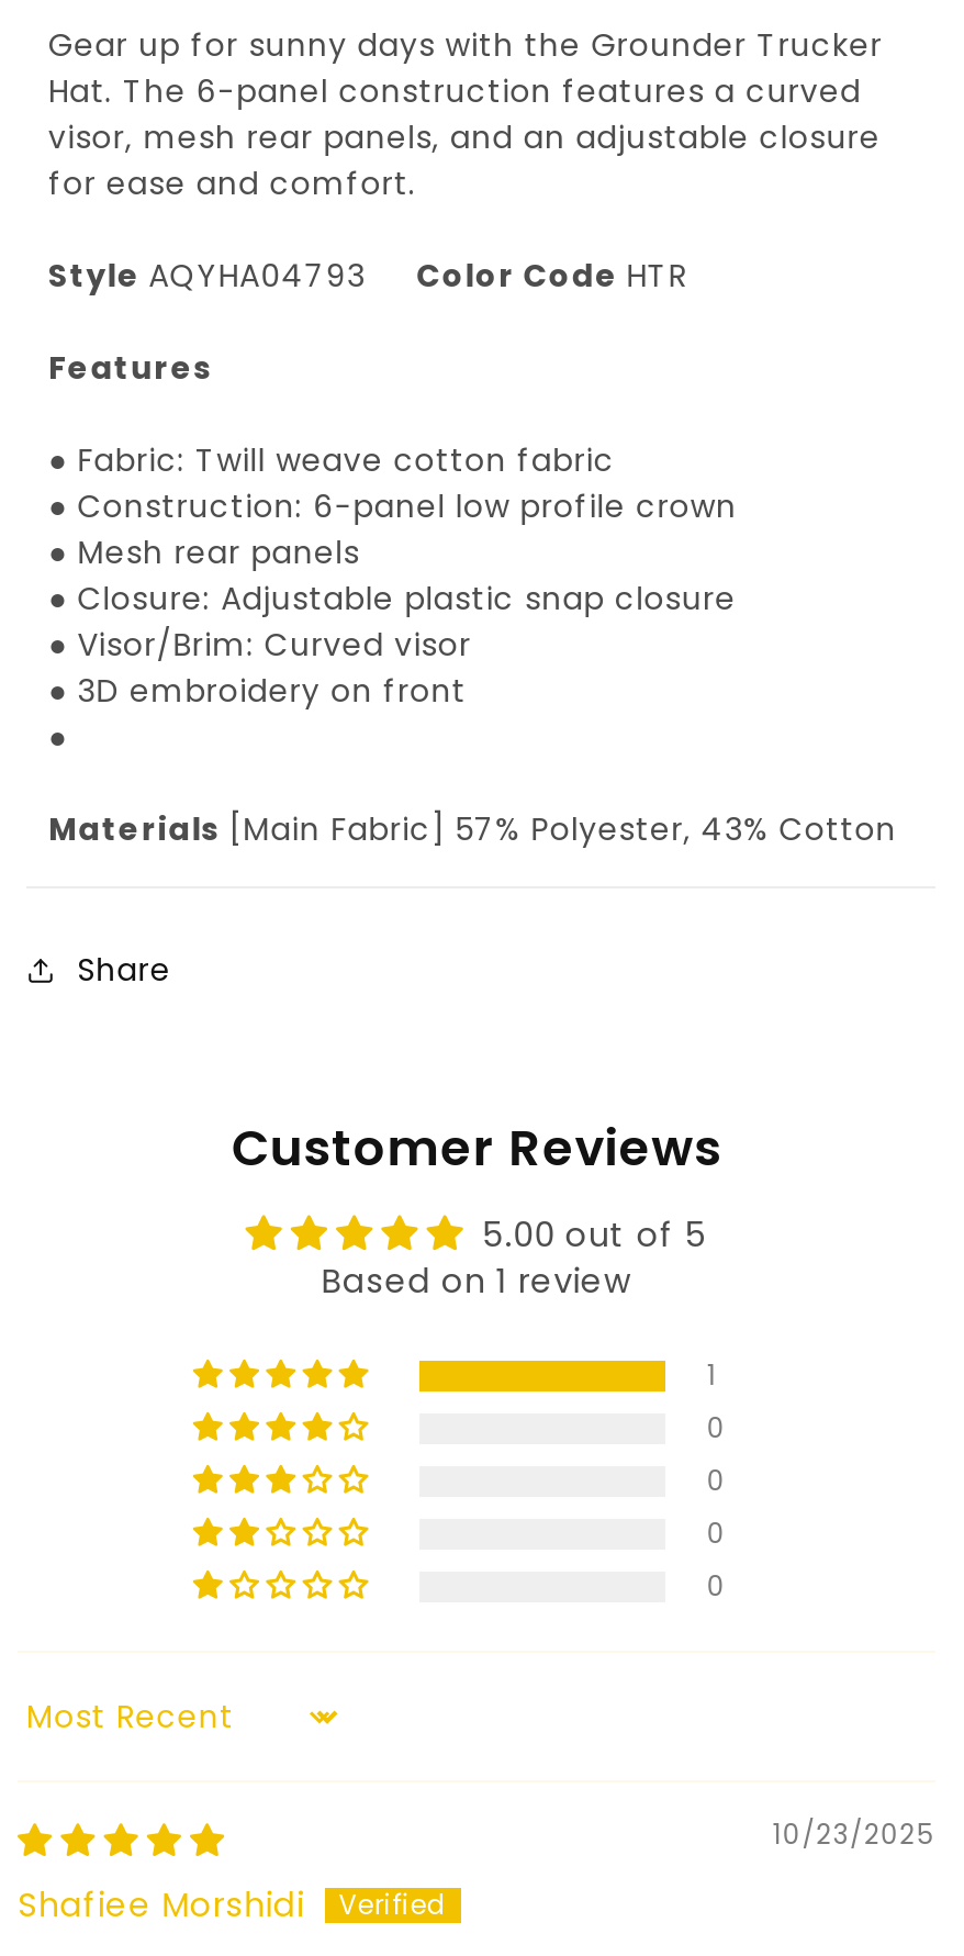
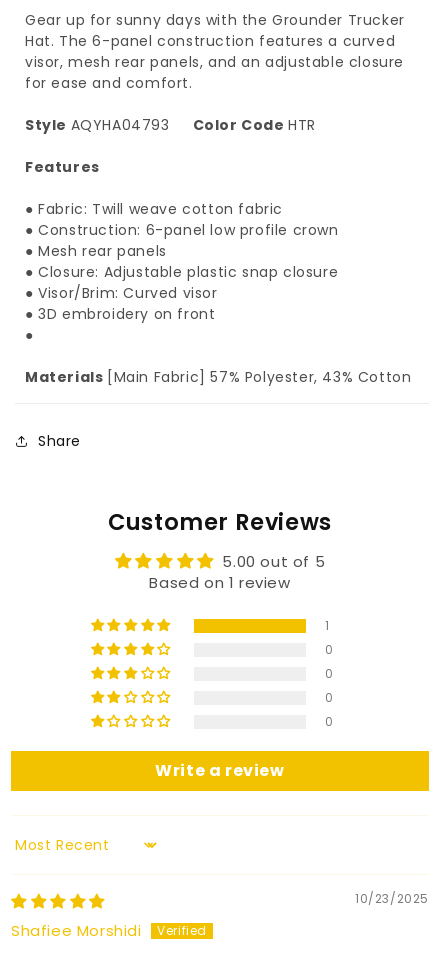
+ Write a review
